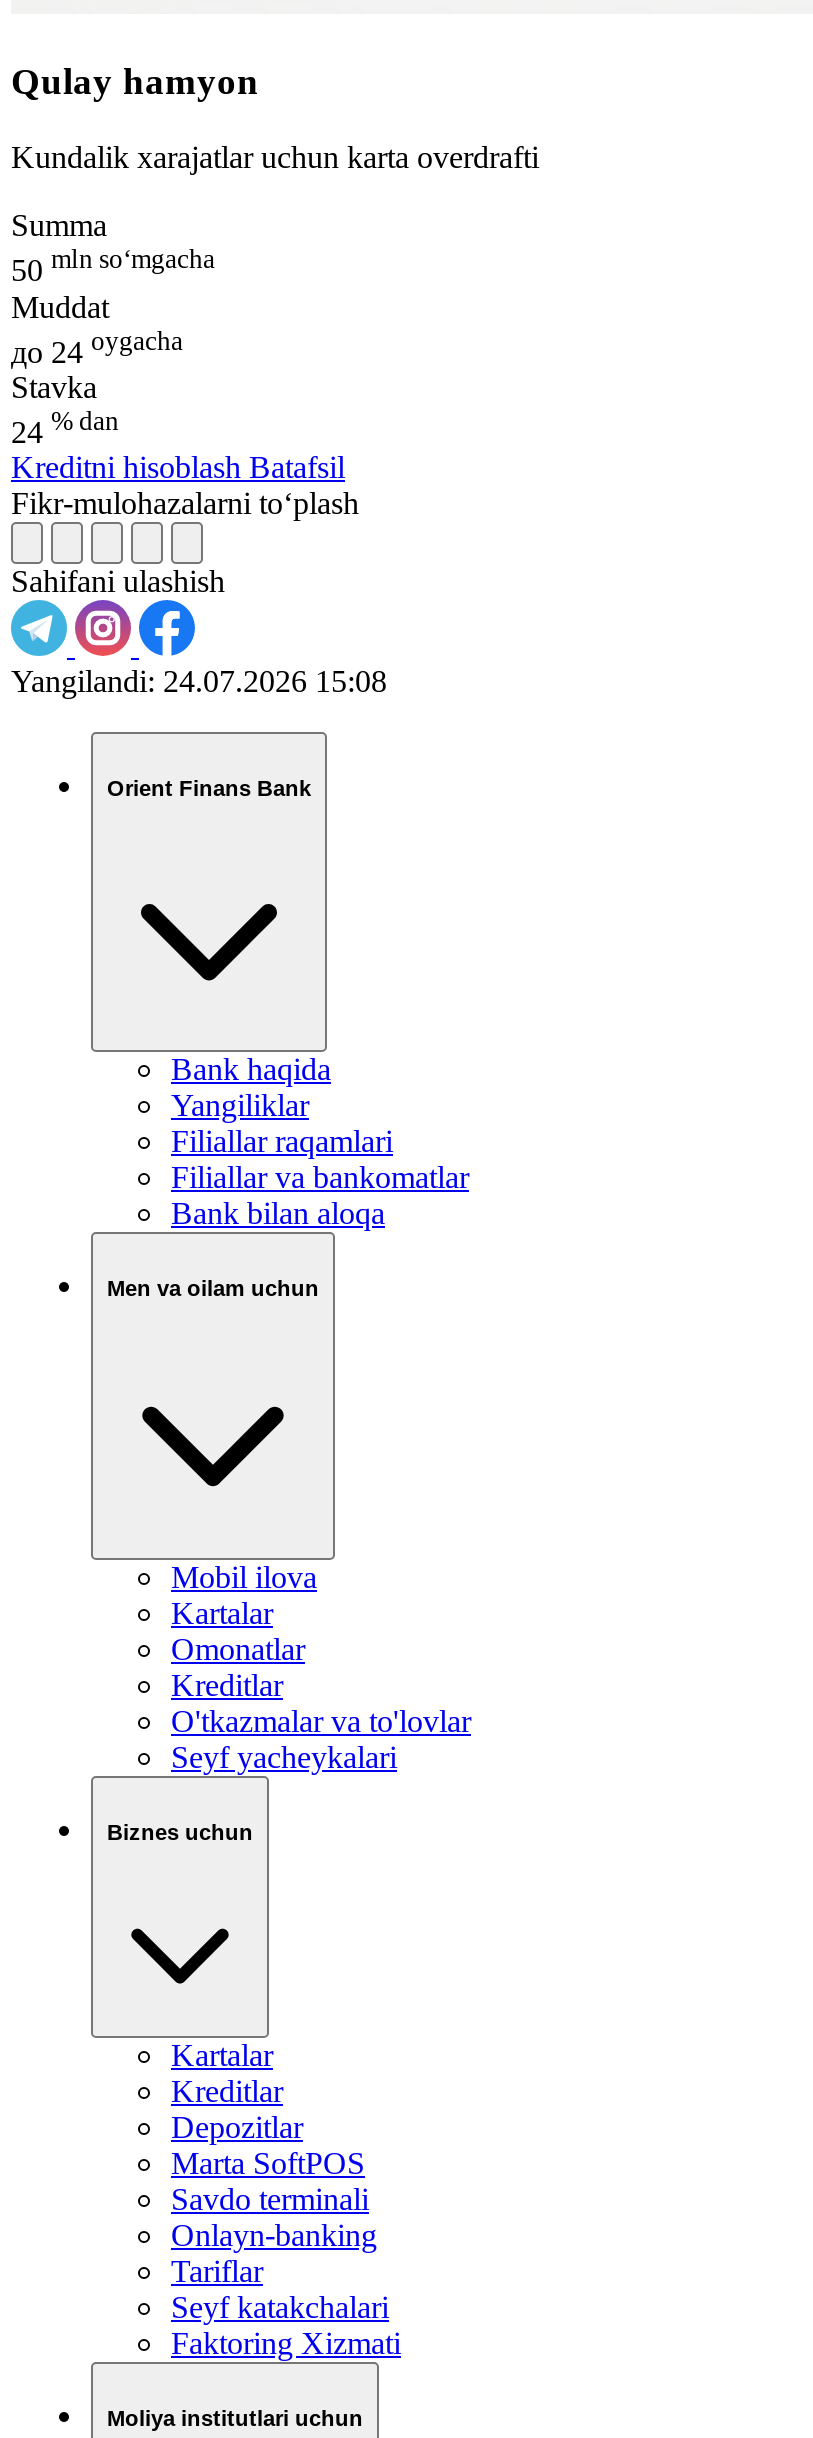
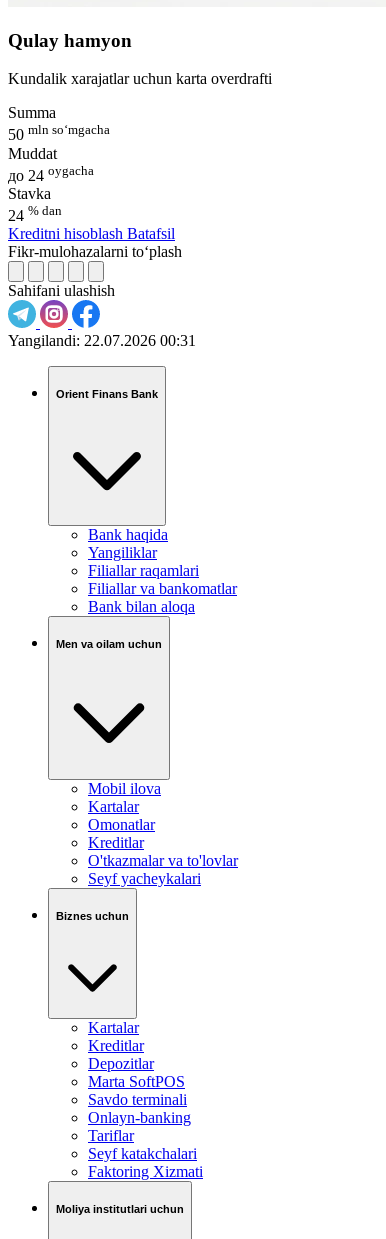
- Yangilandi: 24.07.2026 15:08
+ Yangilandi: 22.07.2026 00:31
